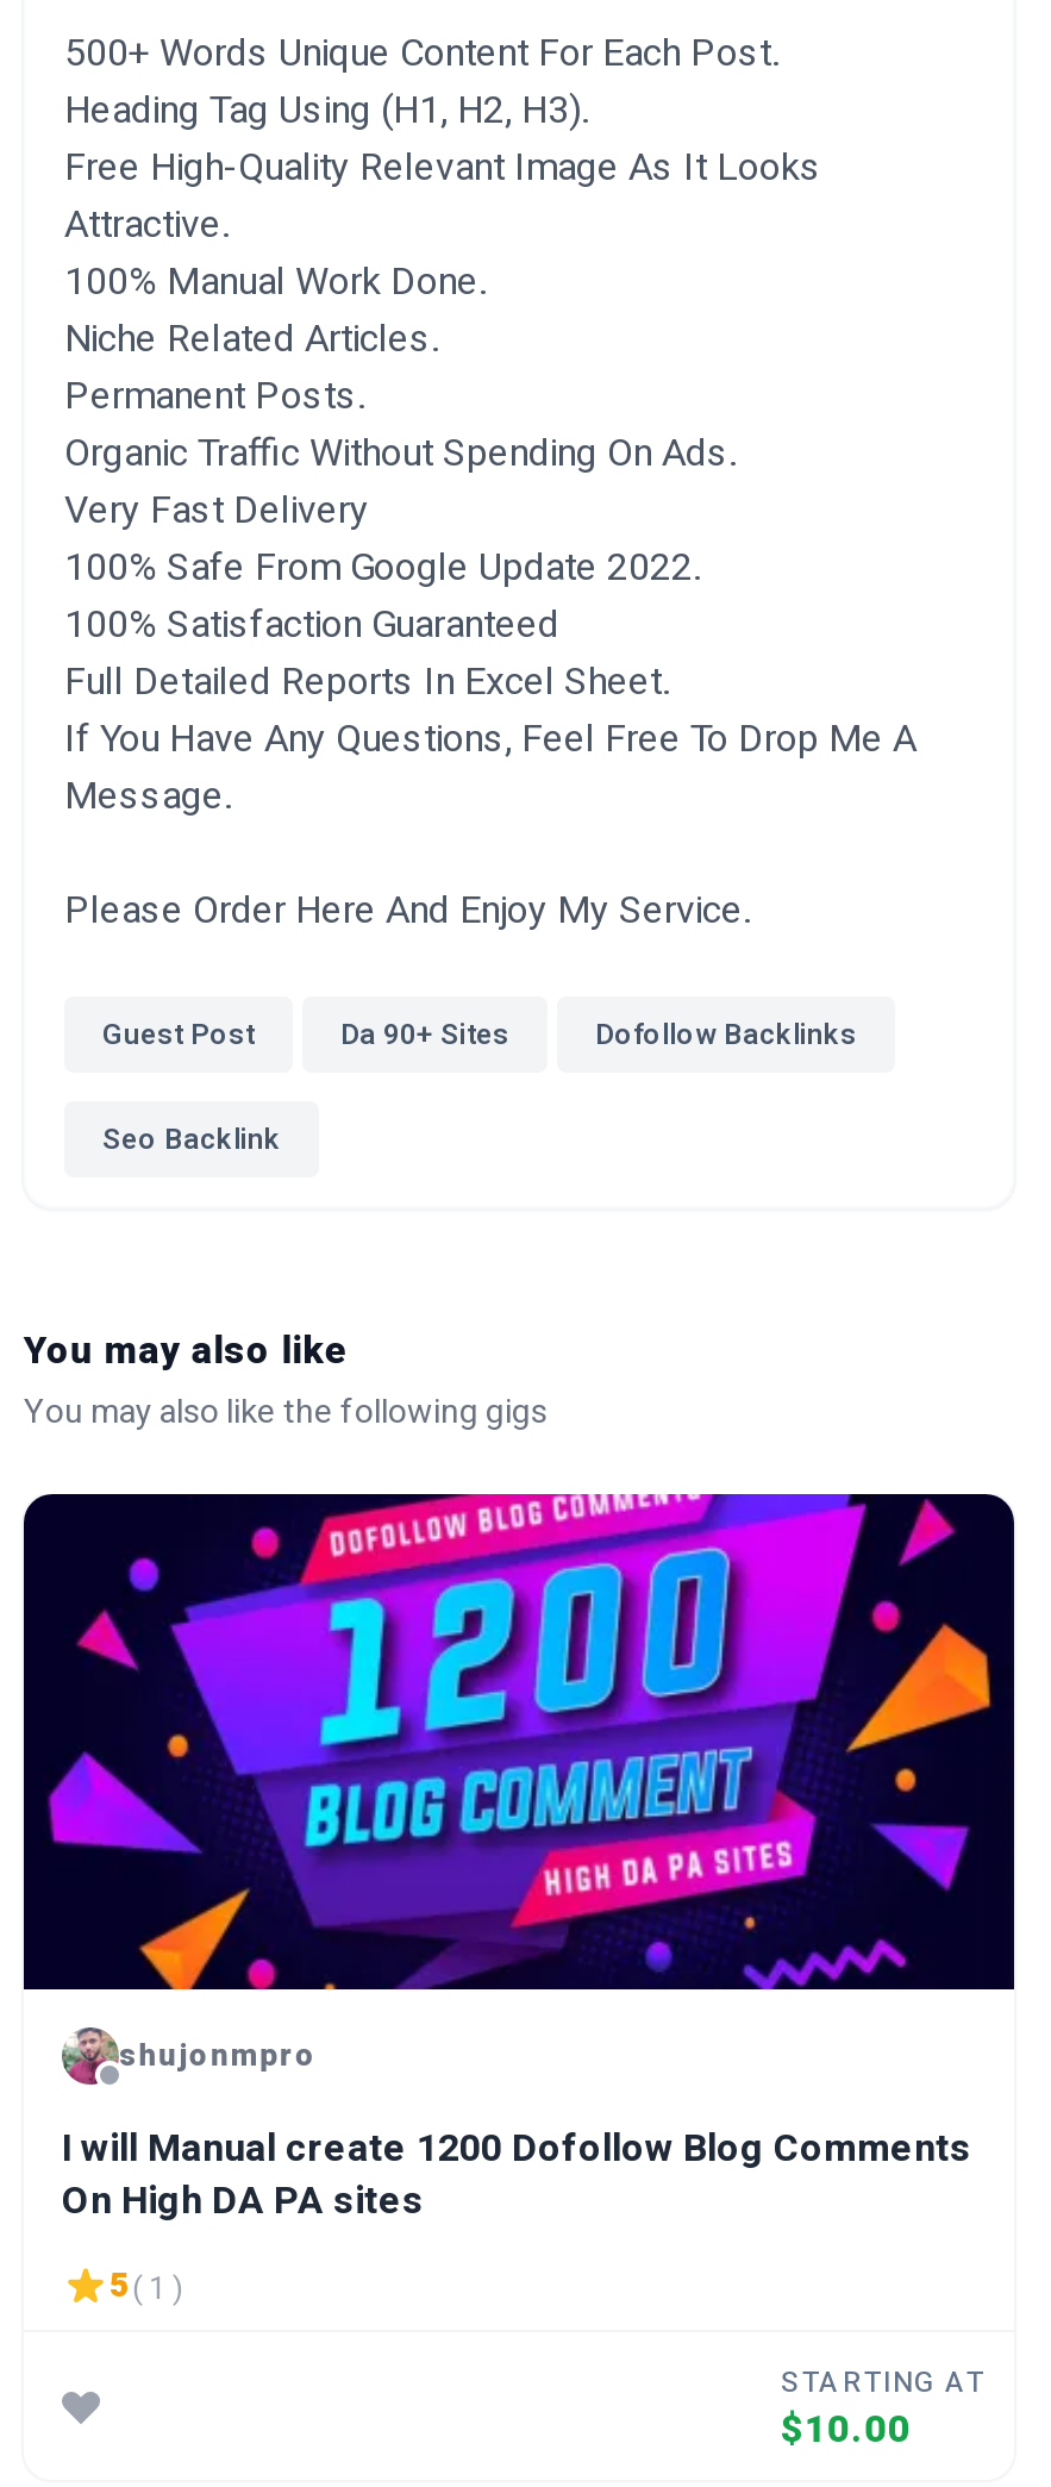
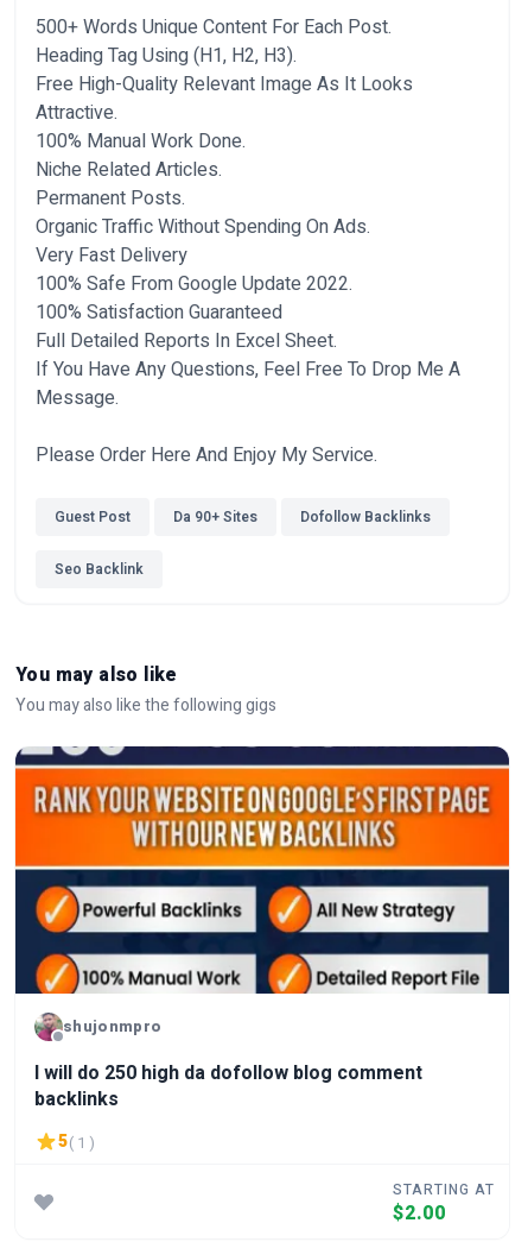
- [image]
+ [image]

- I will Manual create 1200 Dofollow Blog Comments
- On High DA PA sites
+ I will do 250 high da dofollow blog comment
+ backlinks

- $10.00
+ $2.00
